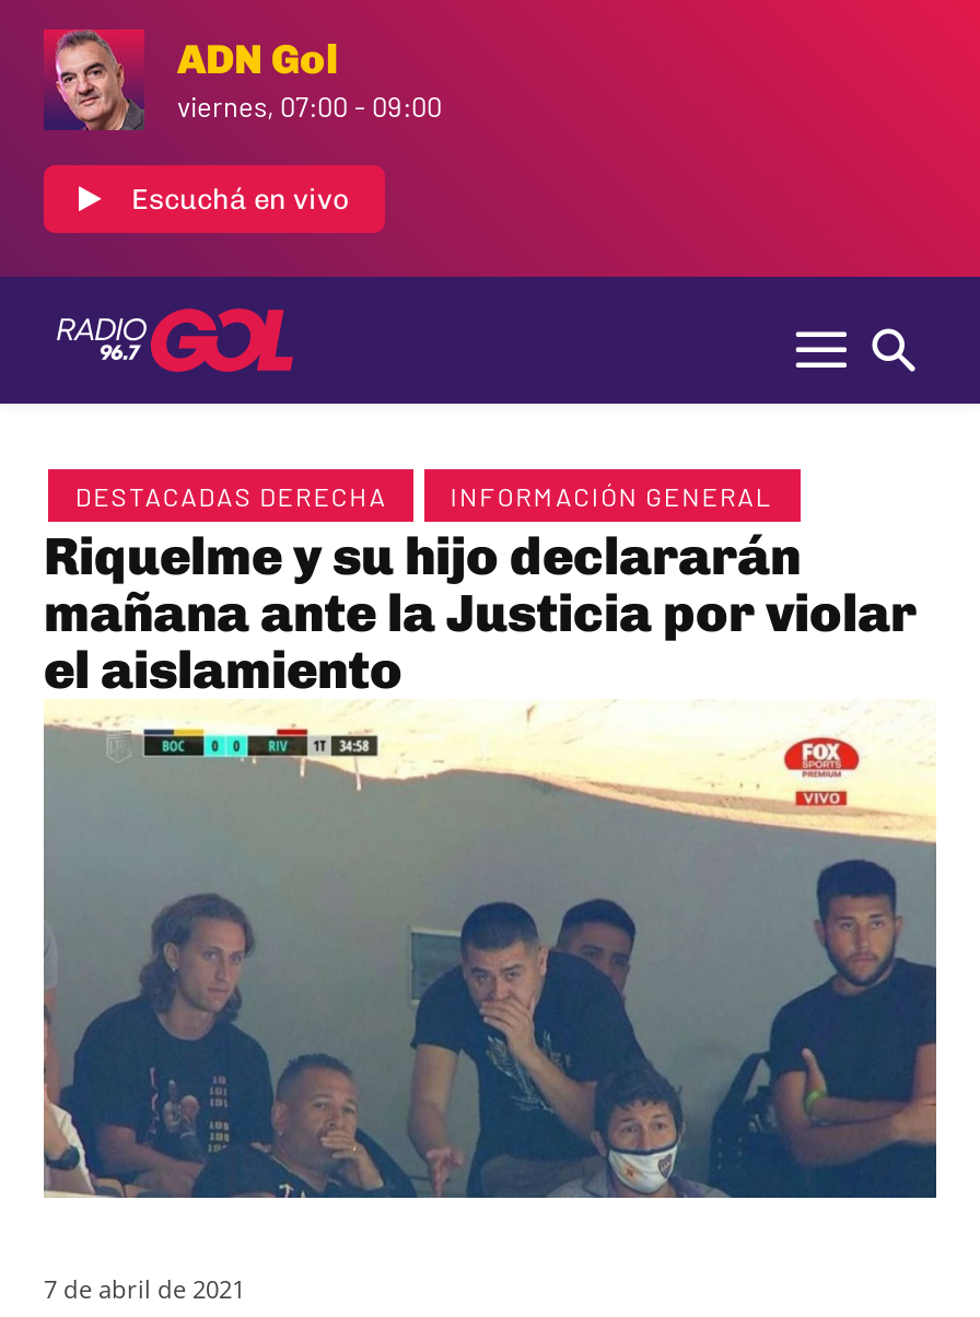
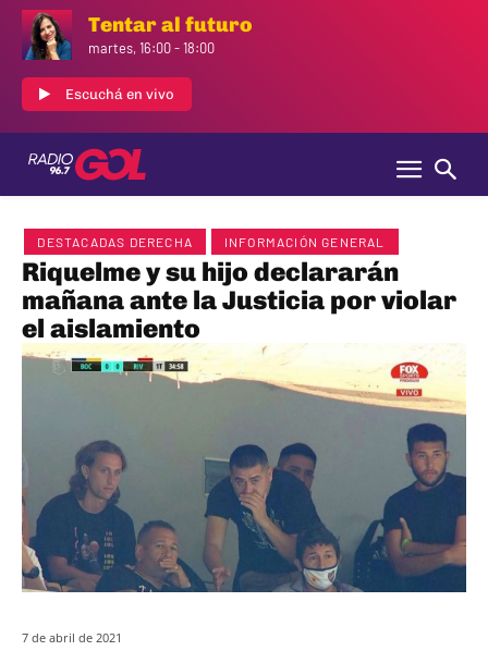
- [image]
- ADN Gol
- viernes, 07:00 - 09:00
+ [image]
+ Tentar al futuro
+ martes, 16:00 - 18:00
